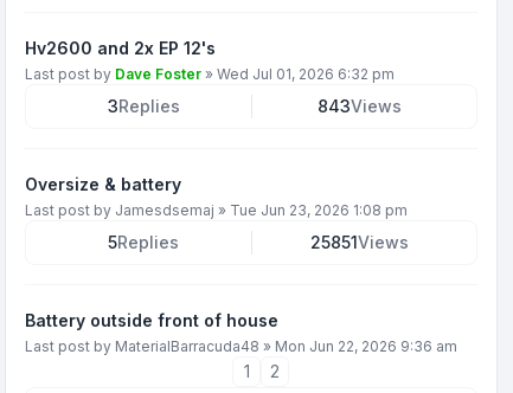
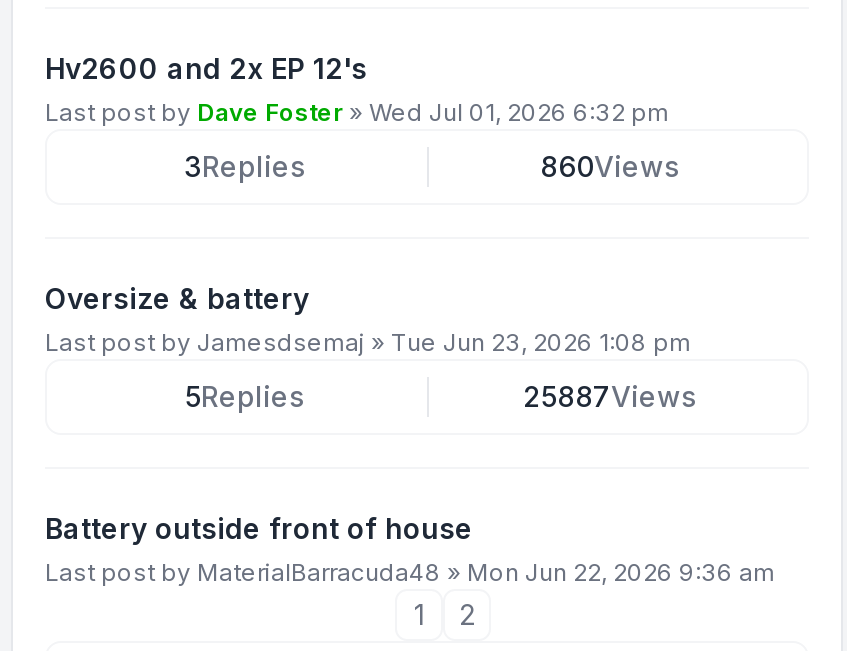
- 843Views
+ 860Views

- 25851Views
+ 25887Views
